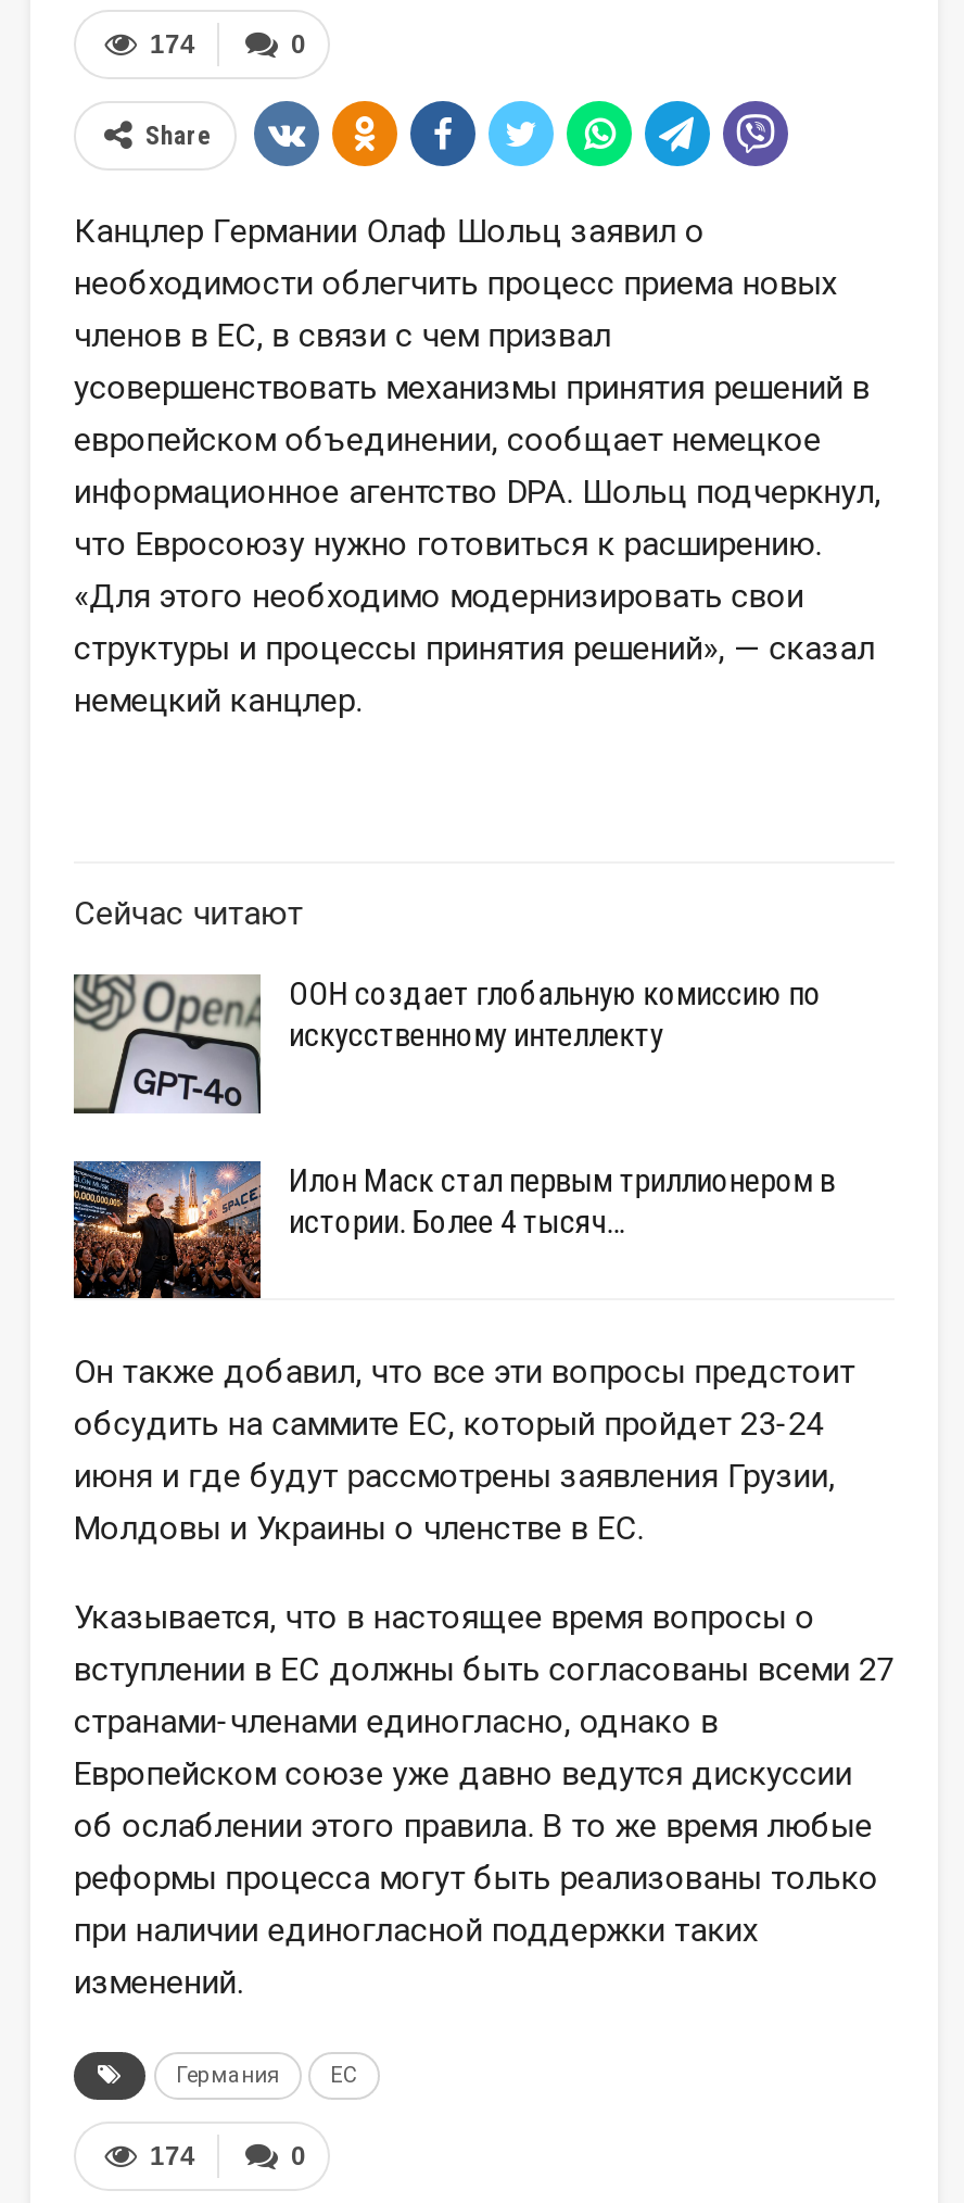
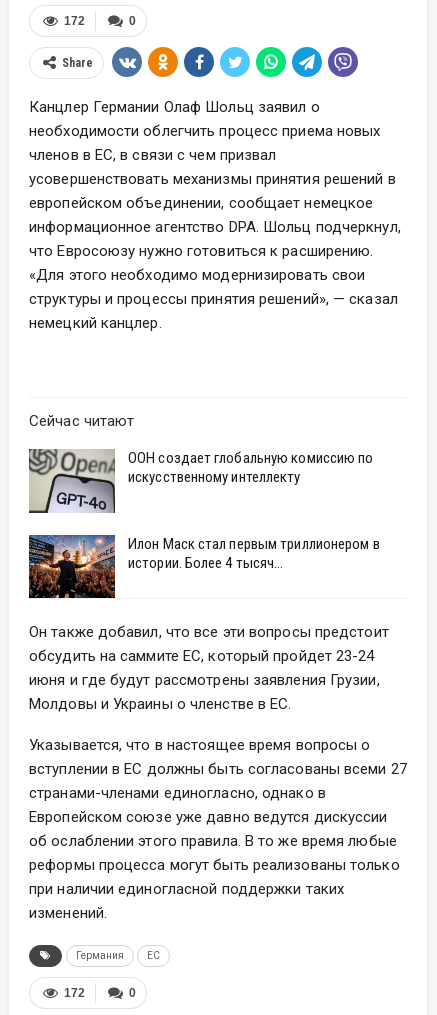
- 174
+ 172

- 174
+ 172
